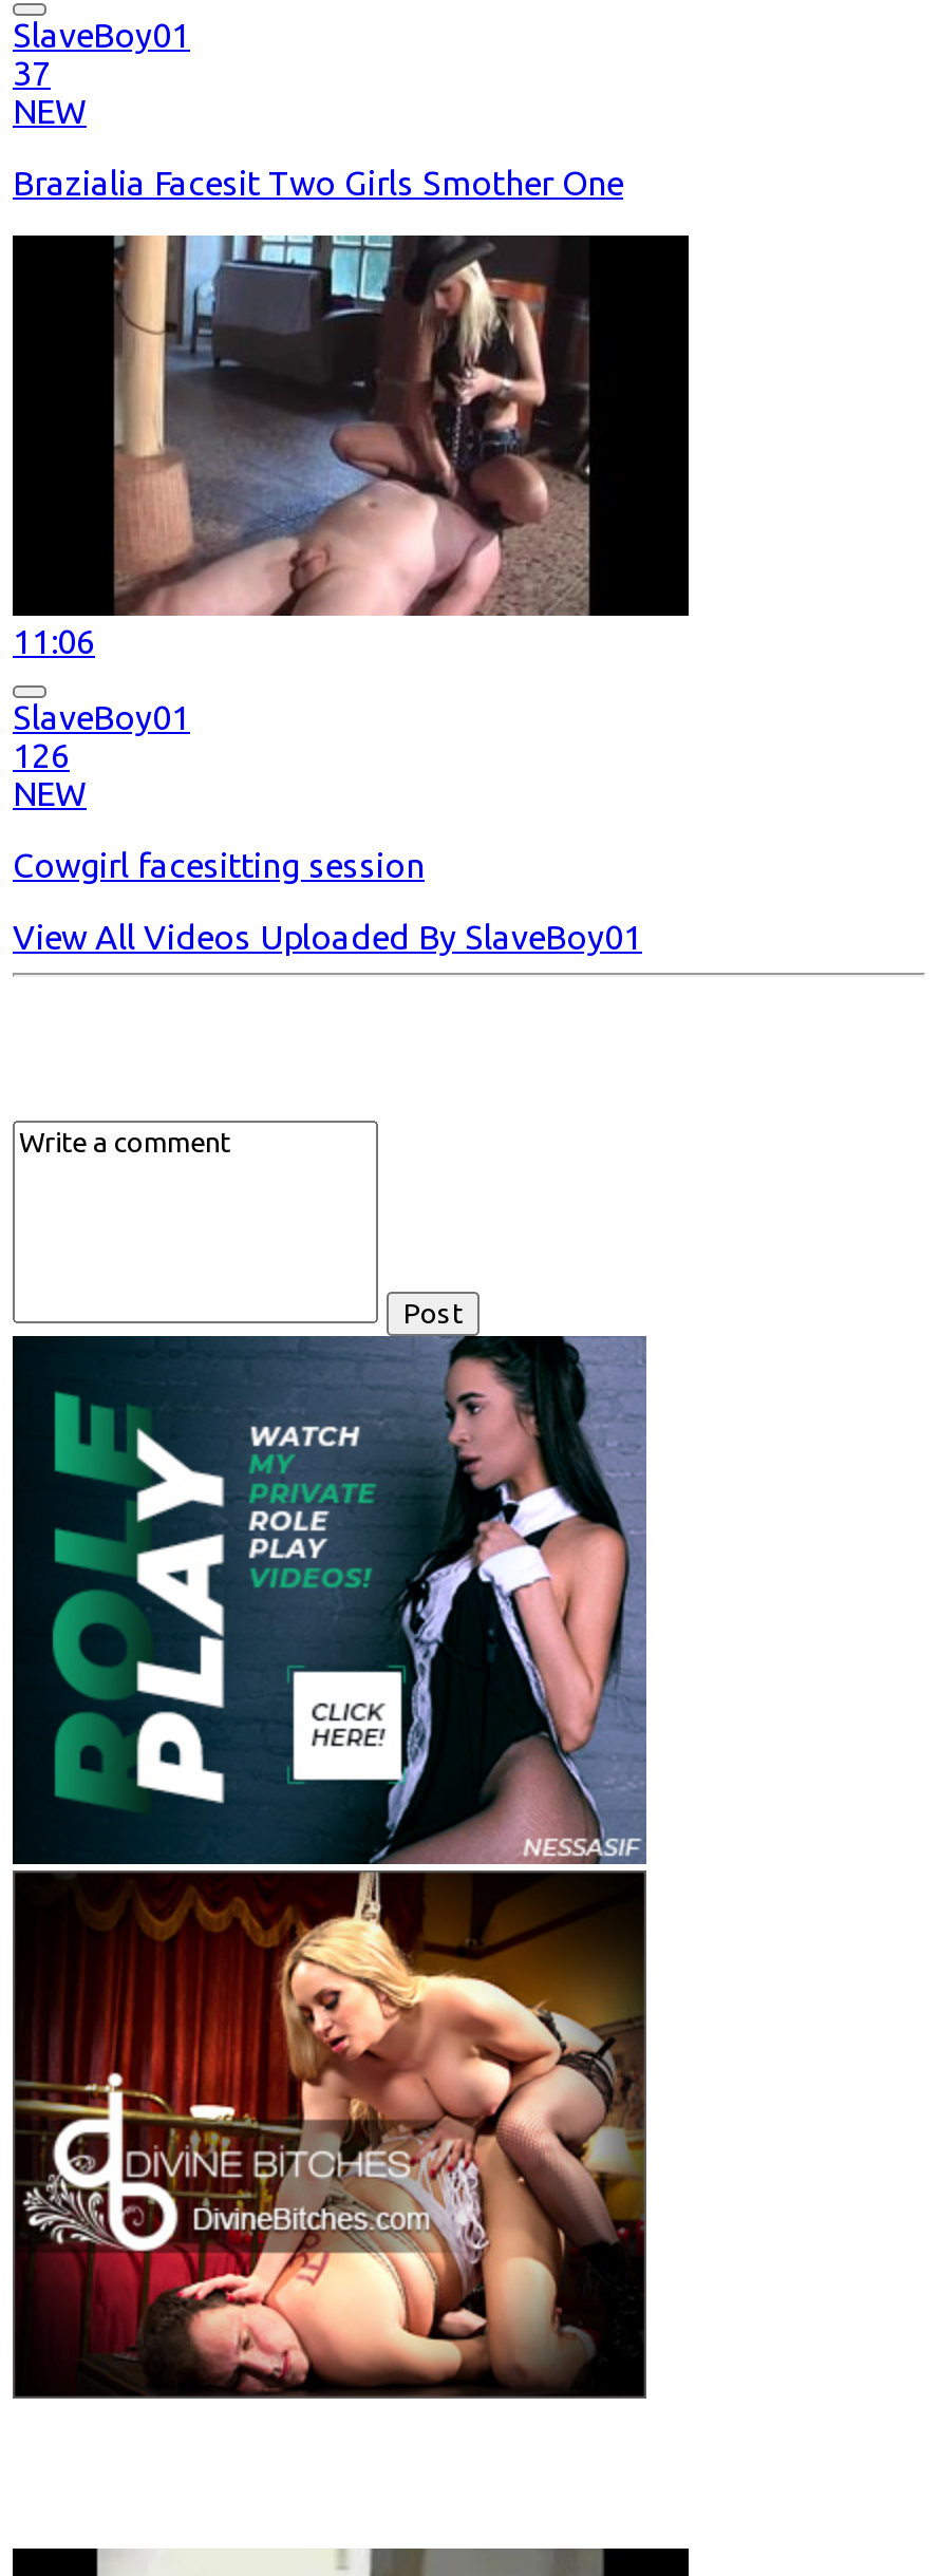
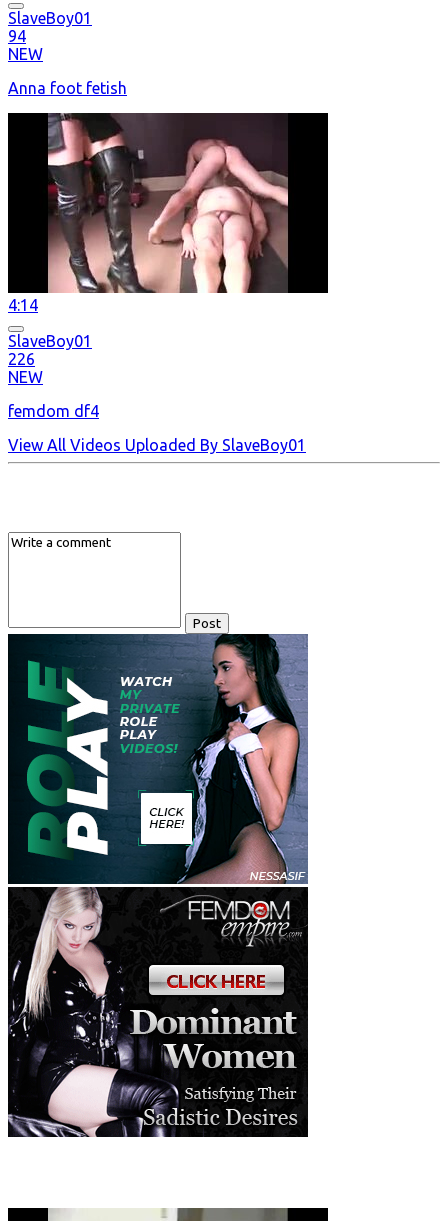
- 37
+ 94

- Brazialia Facesit Two Girls Smother One
+ Anna foot fetish

- [image]
- 11:06
+ [image]
+ 4:14

- 126
+ 226

- Cowgirl facesitting session
+ femdom df4

- [image]
+ [image]
